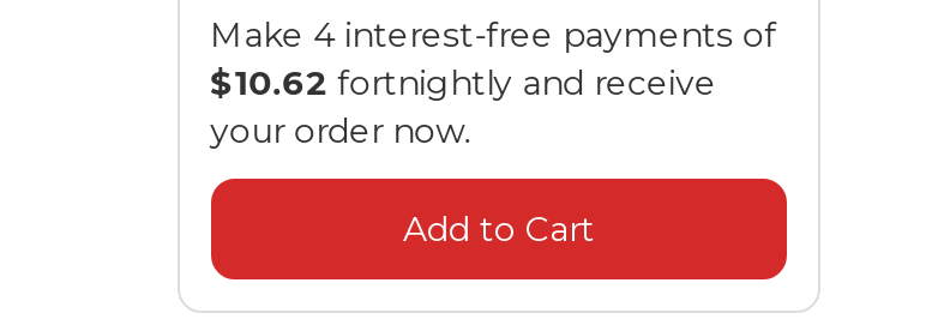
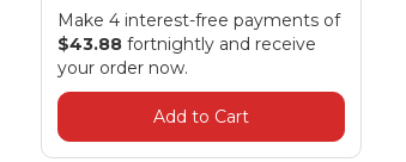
- $10.62 fortnightly and receive
+ $43.88 fortnightly and receive
